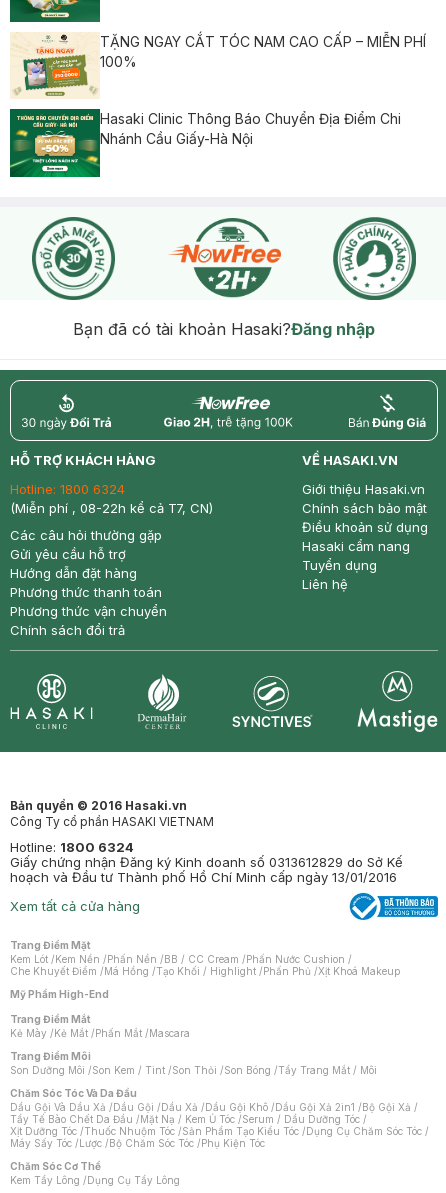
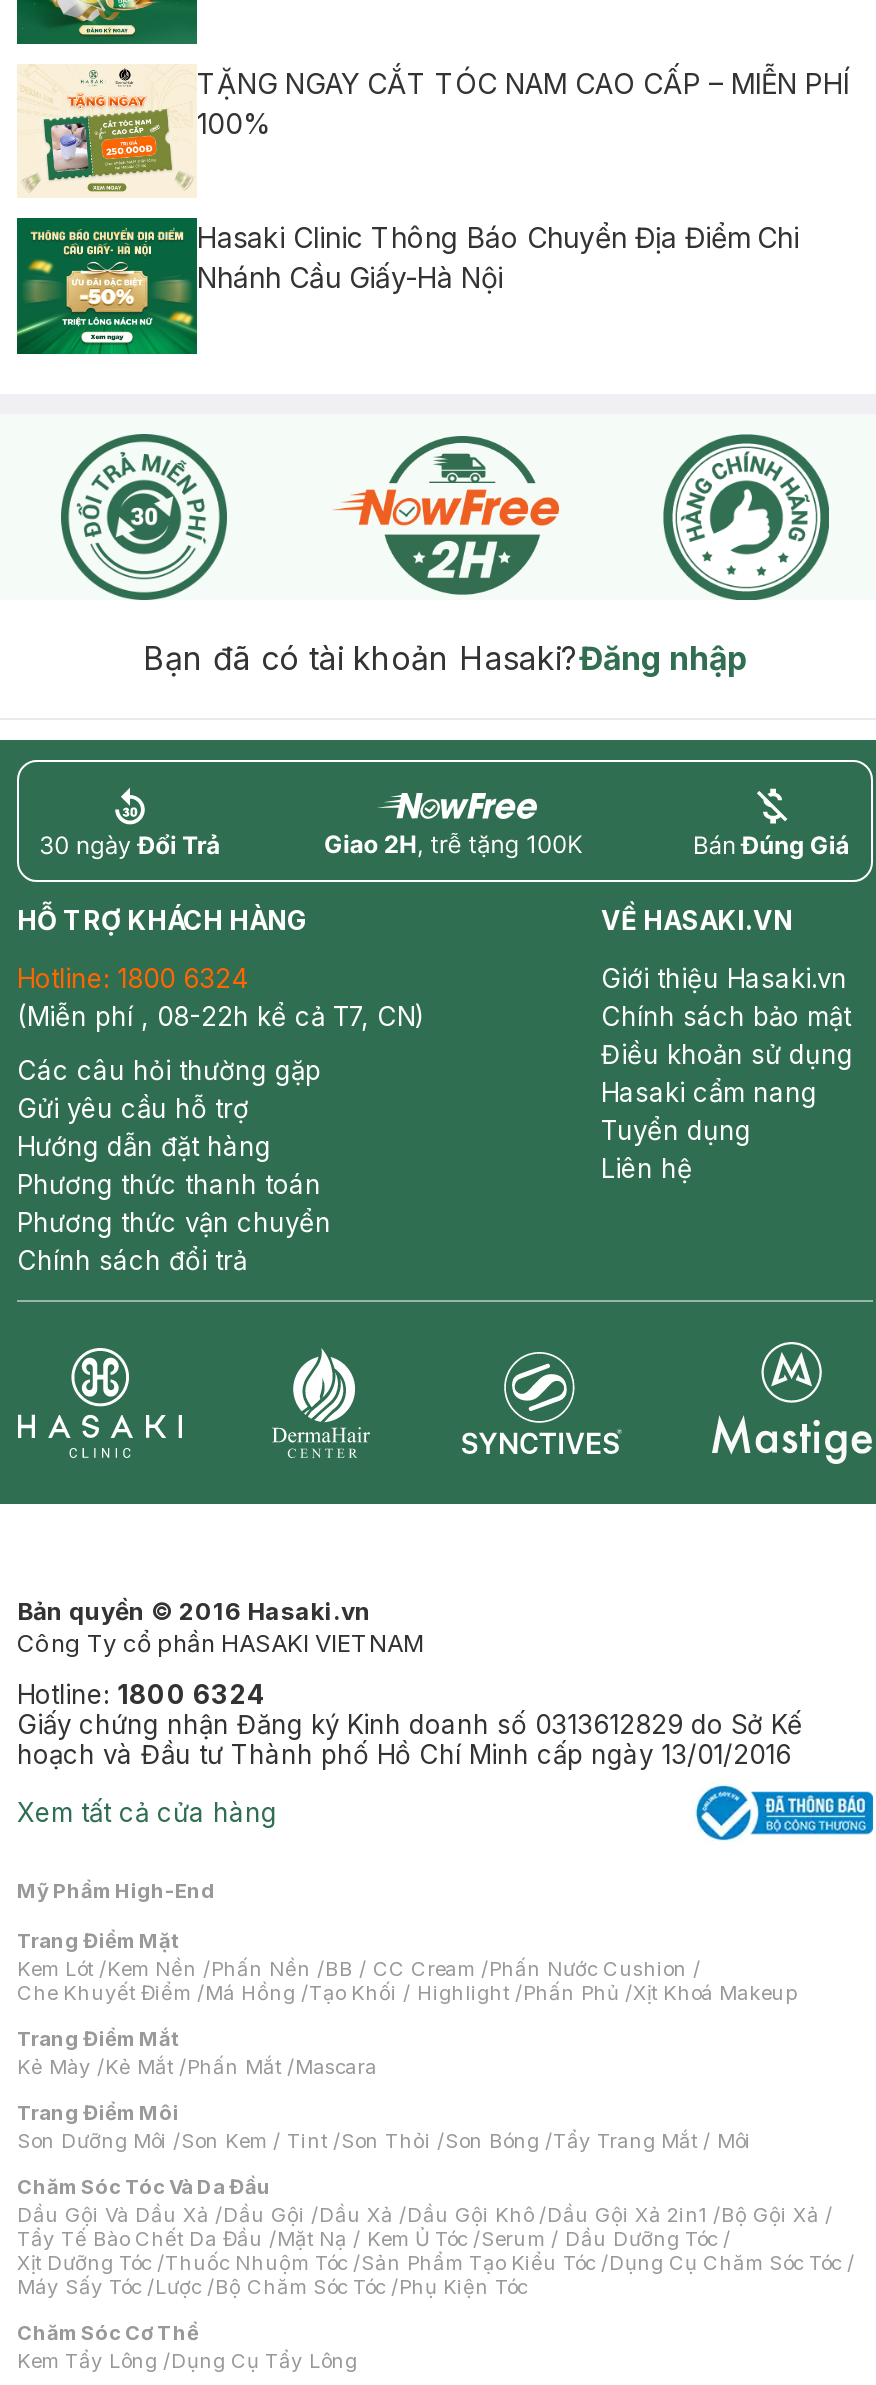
moved down: Trang Điểm Mặt | Kem Lót /Kem Nền /Phấn Nền /BB / CC Cream /Phấn Nước Cushion / | Che Khuyết Điểm /Má Hồng /Tạo Khối / Highlight /Phấn Phủ /Xịt Khoá Makeup

moved up: Mỹ Phẩm High-End
